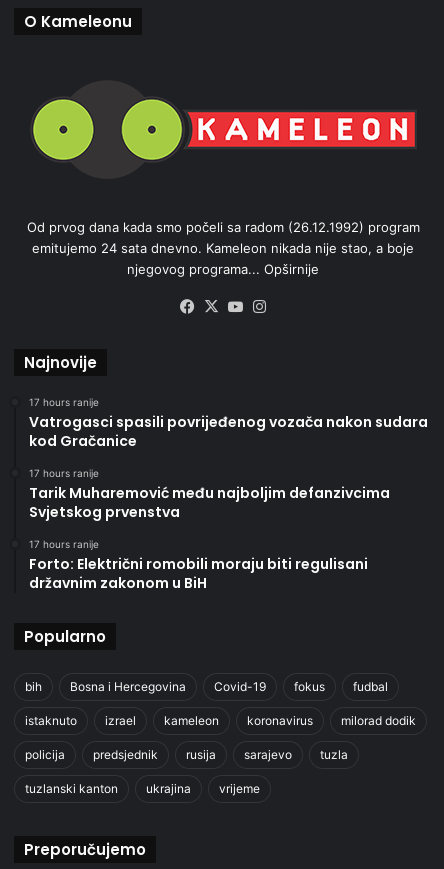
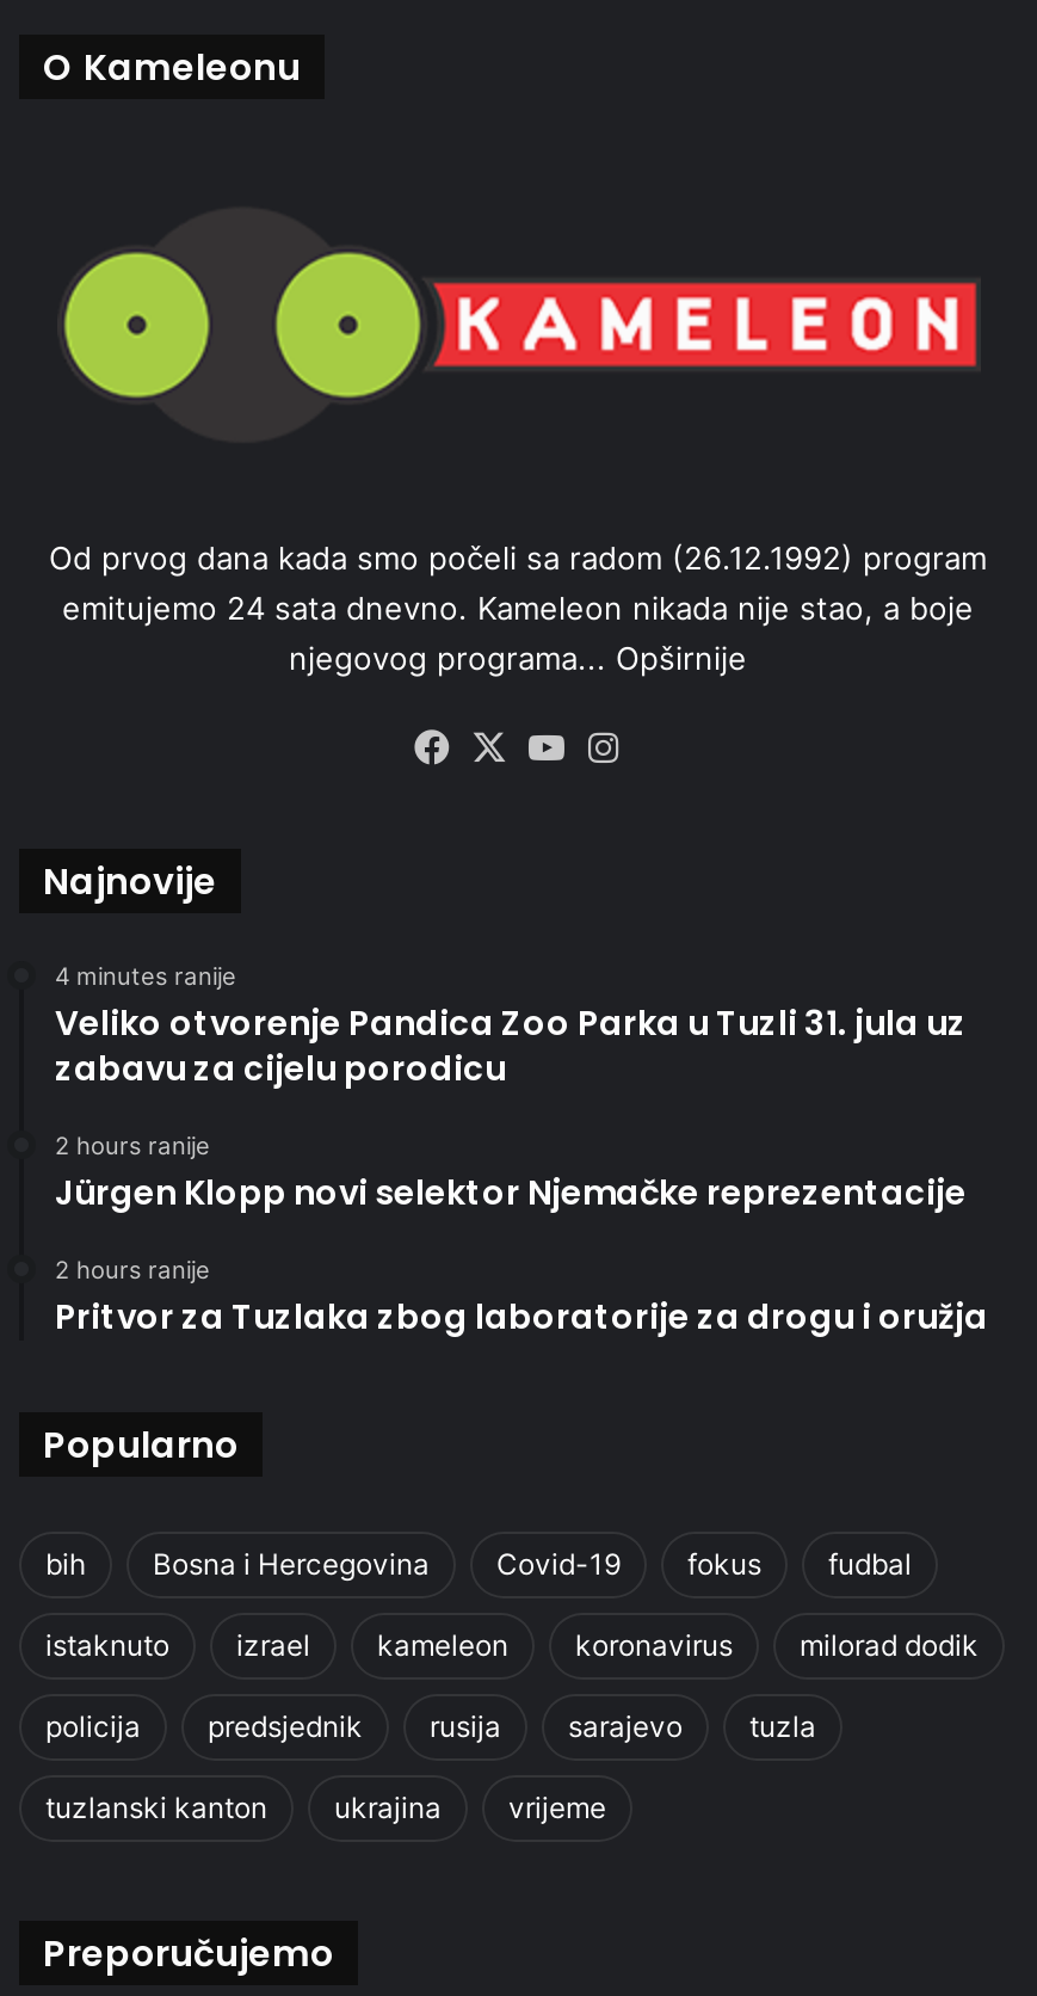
- 17 hours ranije
- Vatrogasci spasili povrijeđenog vozača nakon sudara
- kod Gračanice
+ 4 minutes ranije
+ Veliko otvorenje Pandica Zoo Parka u Tuzli 31. jula uz
+ zabavu za cijelu porodicu

- 17 hours ranije
- Tarik Muharemović među najboljim defanzivcima
- Svjetskog prvenstva
+ 2 hours ranije
+ Jürgen Klopp novi selektor Njemačke reprezentacije

- 17 hours ranije
- Forto: Električni romobili moraju biti regulisani
- državnim zakonom u BiH
+ 2 hours ranije
+ Pritvor za Tuzlaka zbog laboratorije za drogu i oružja
